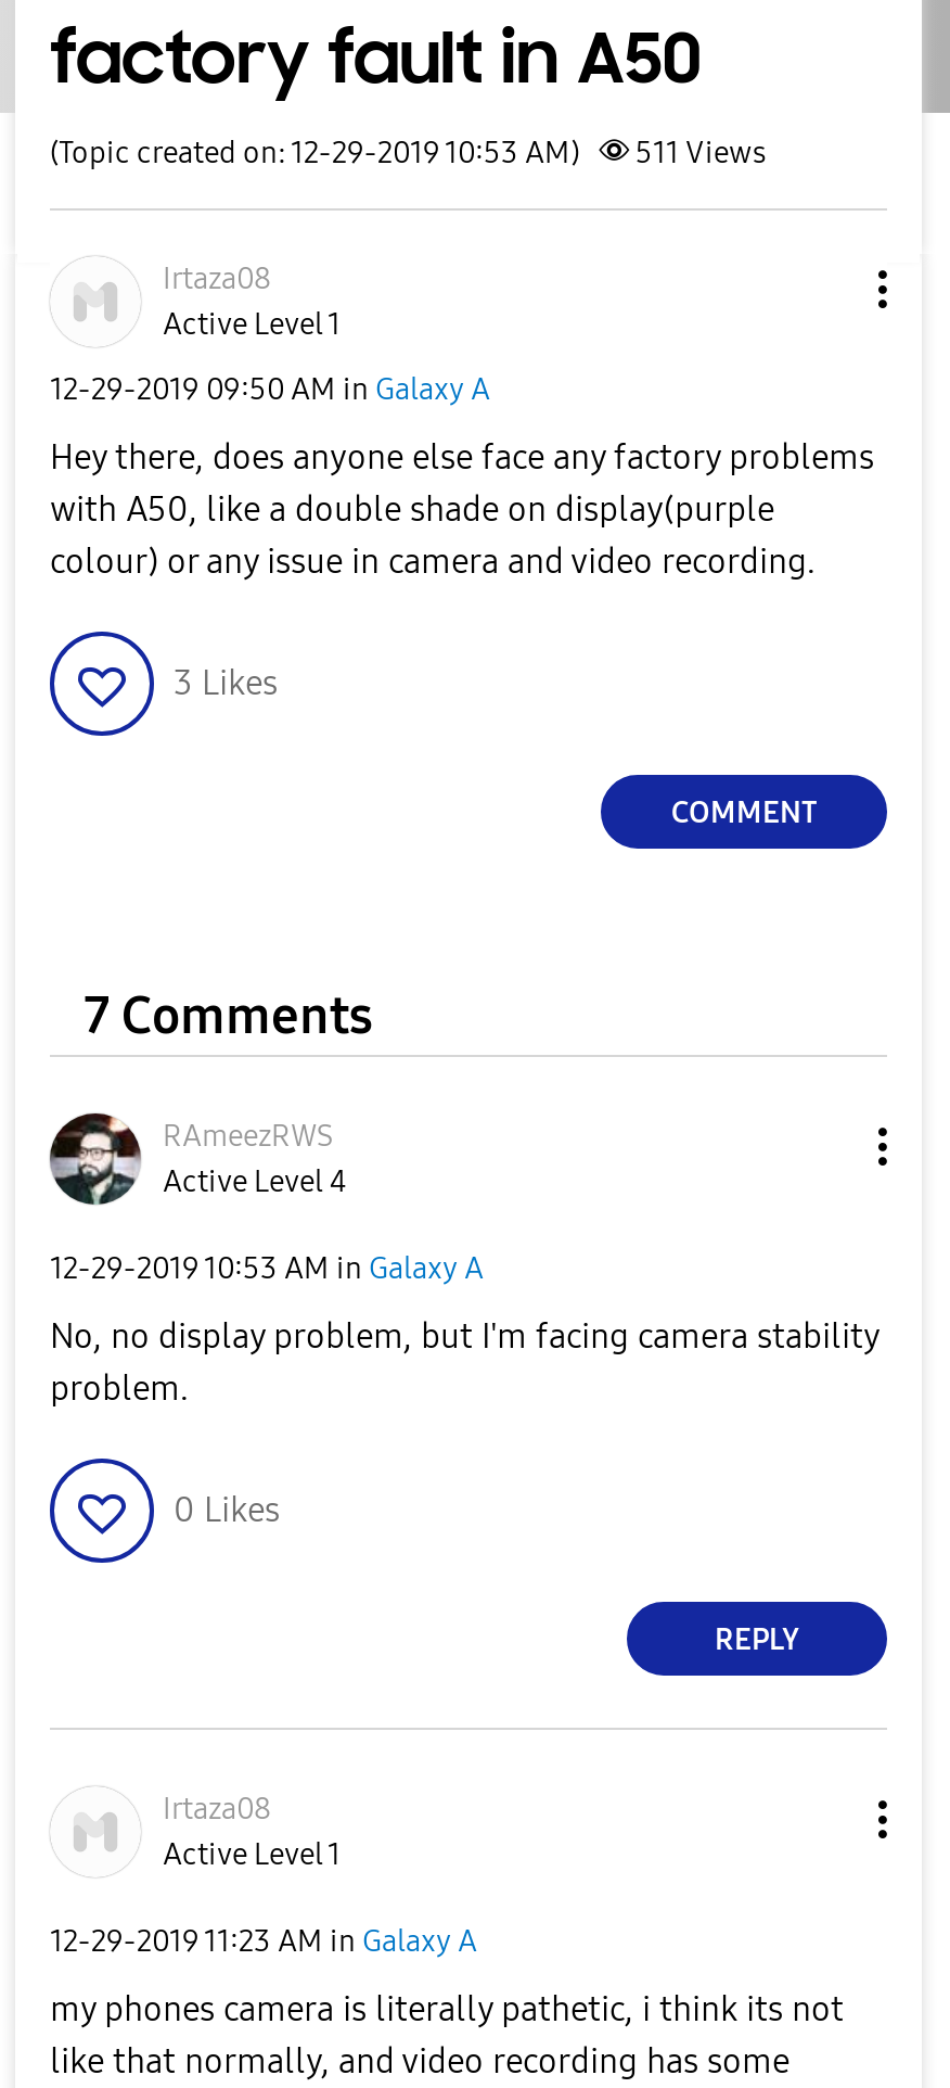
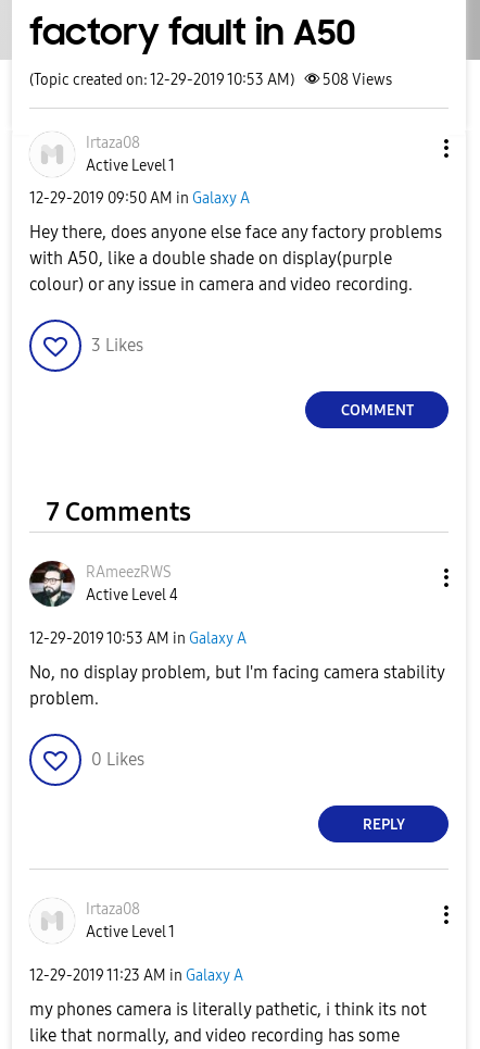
- (Topic created on: 12-29-2019 10:53 AM) 511 Views
+ (Topic created on: 12-29-2019 10:53 AM) 508 Views
